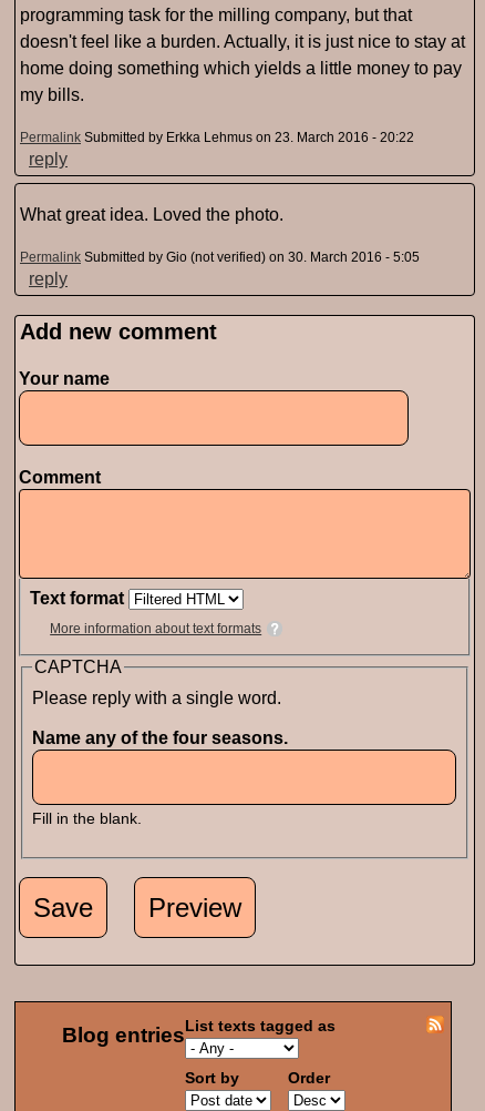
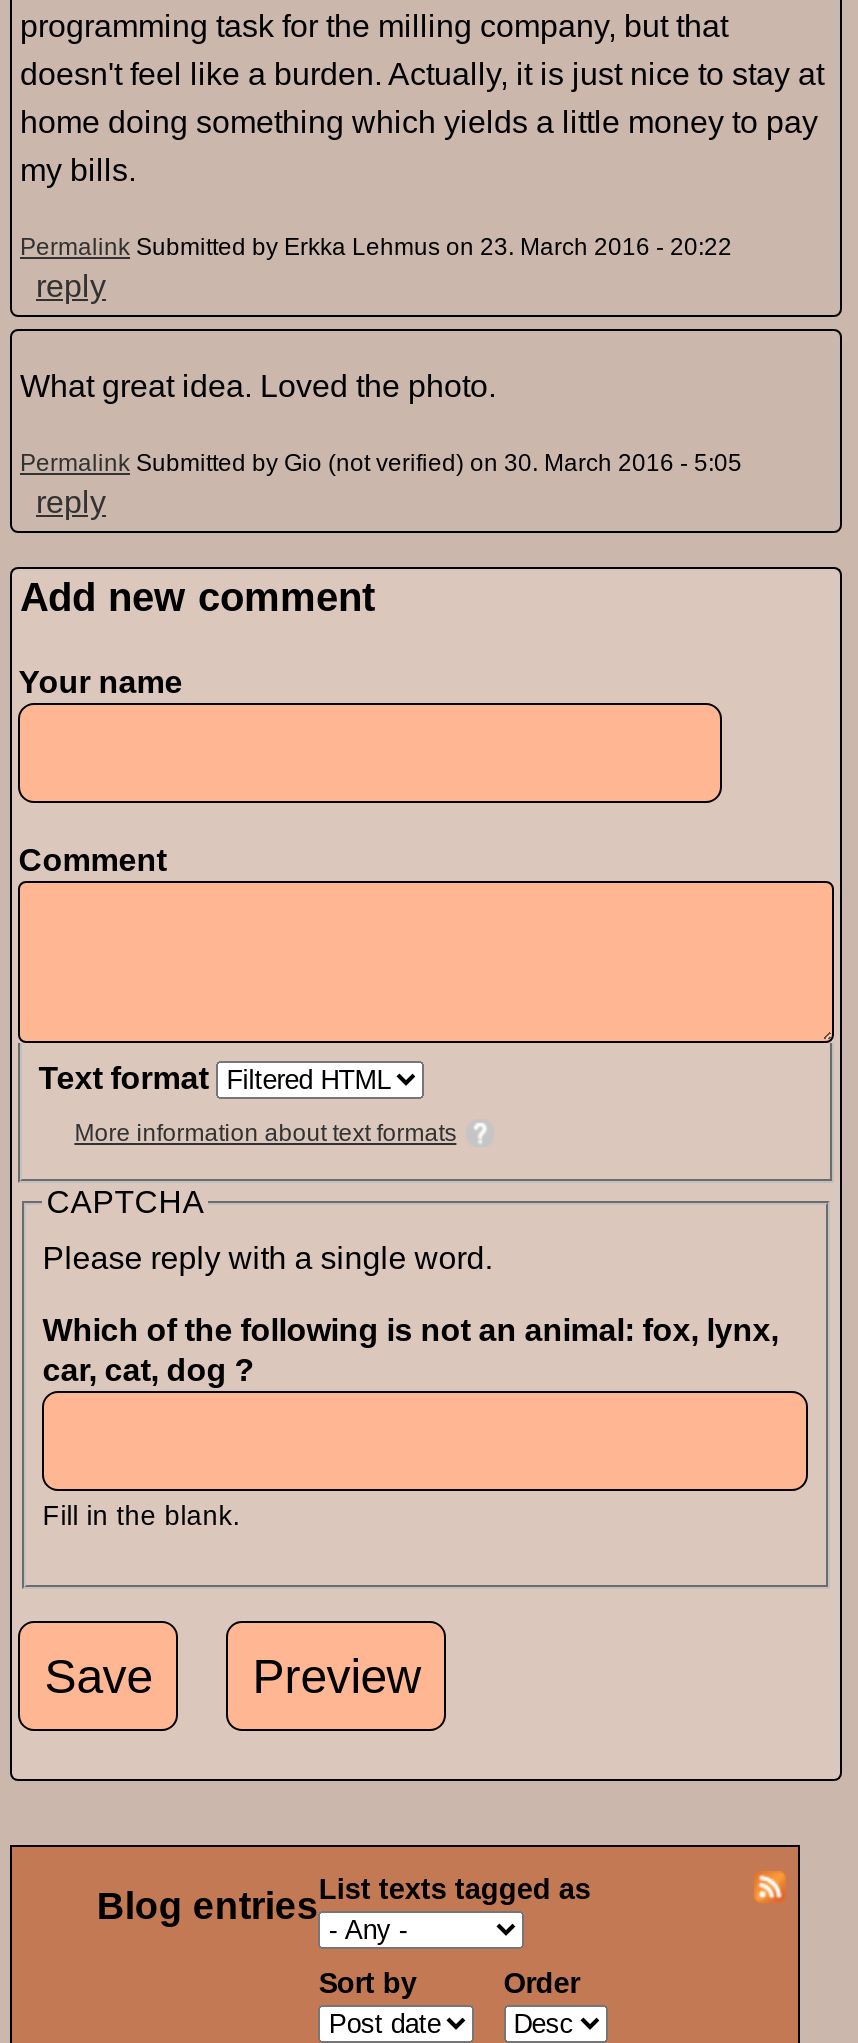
- Name any of the four seasons.
+ Which of the following is not an animal: fox, lynx,
+ car, cat, dog ?
